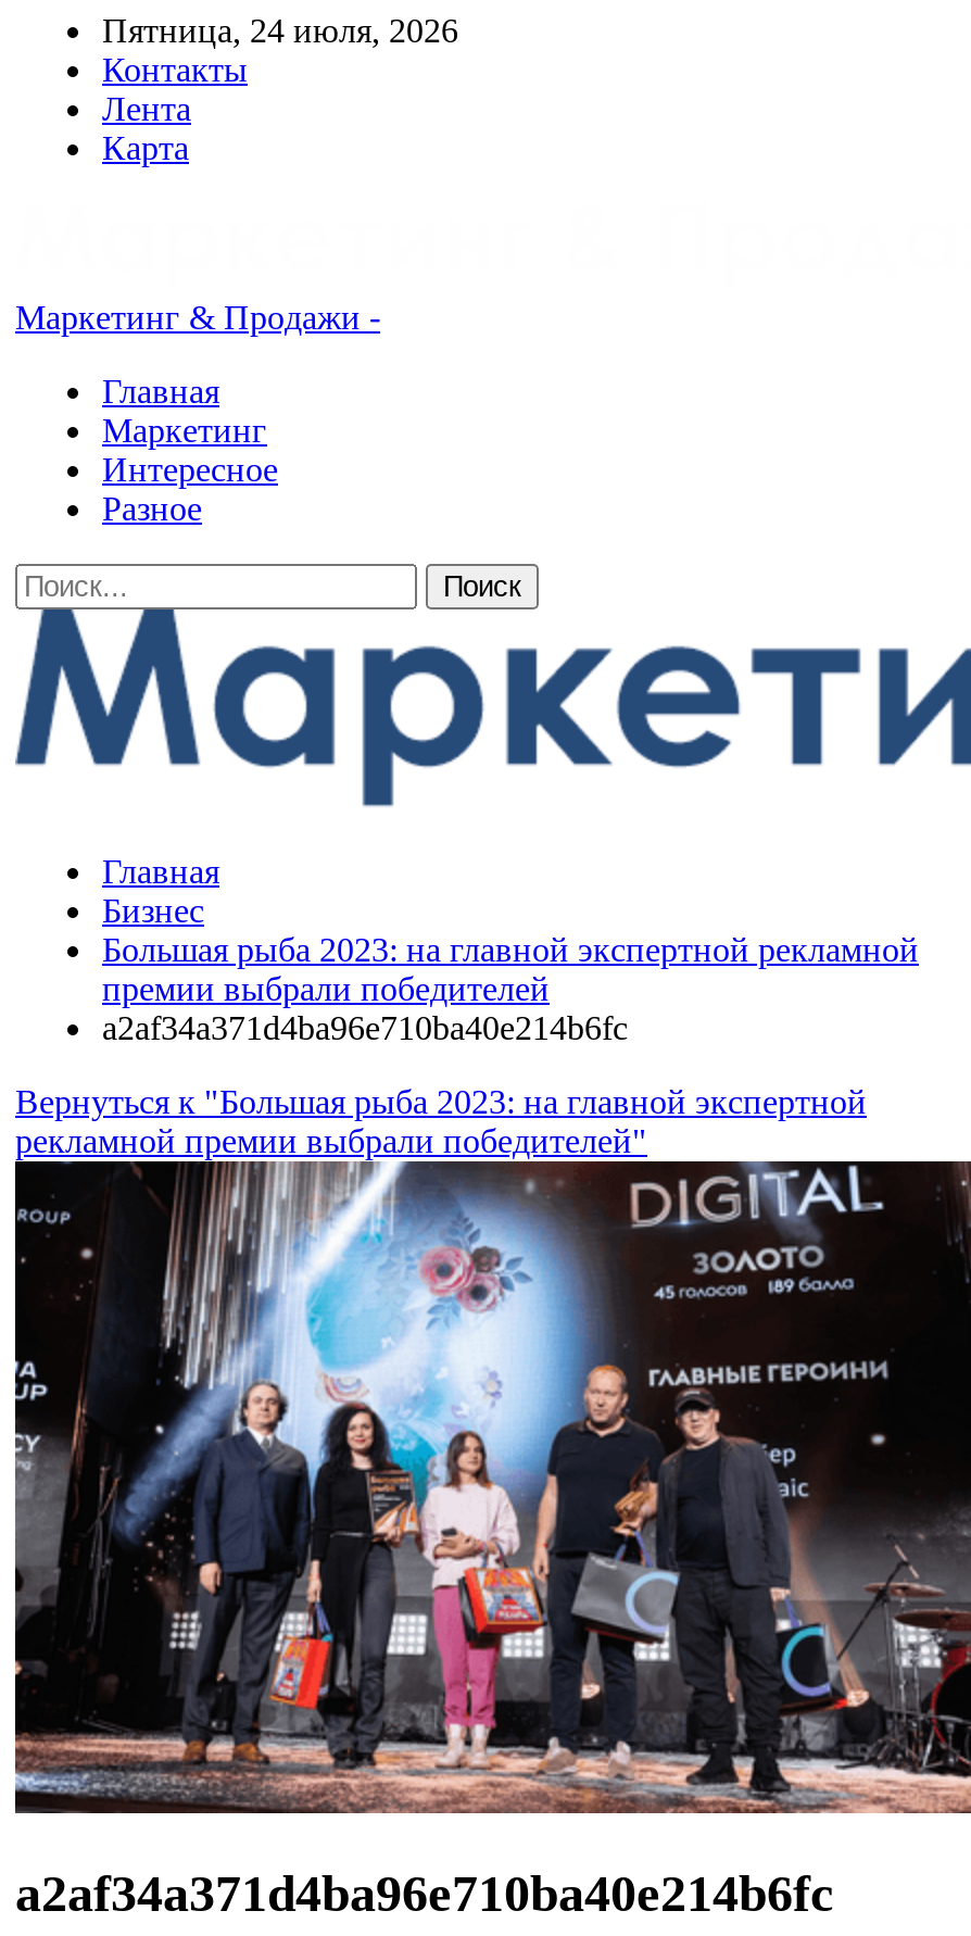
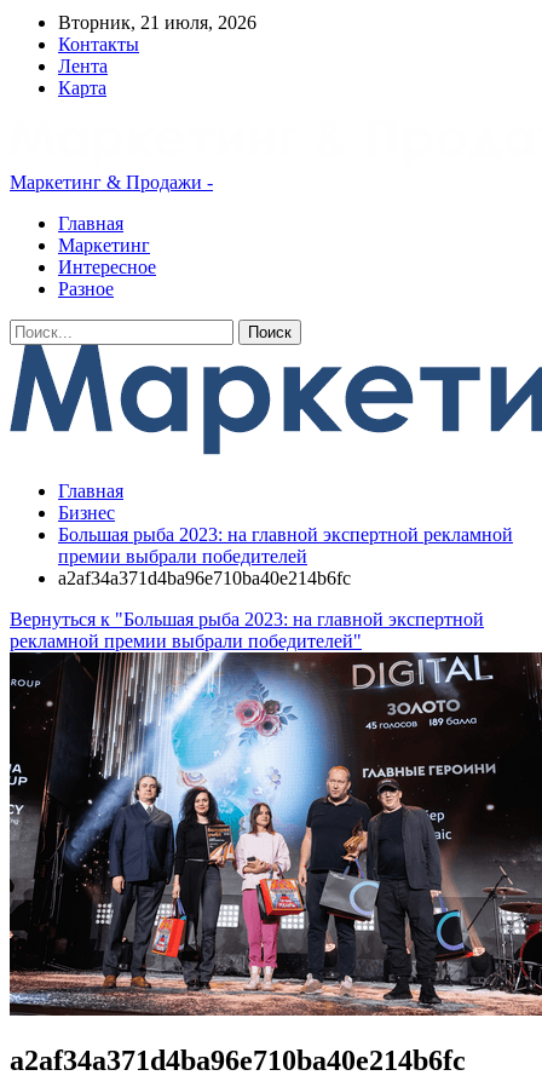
- Пятница, 24 июля, 2026
+ Вторник, 21 июля, 2026
